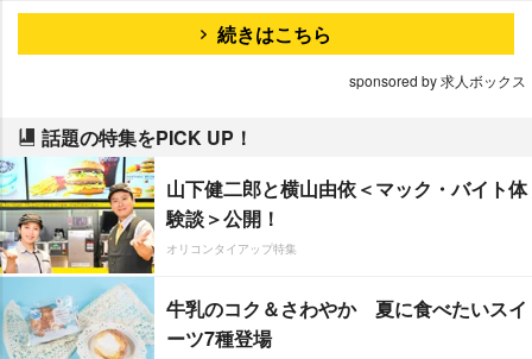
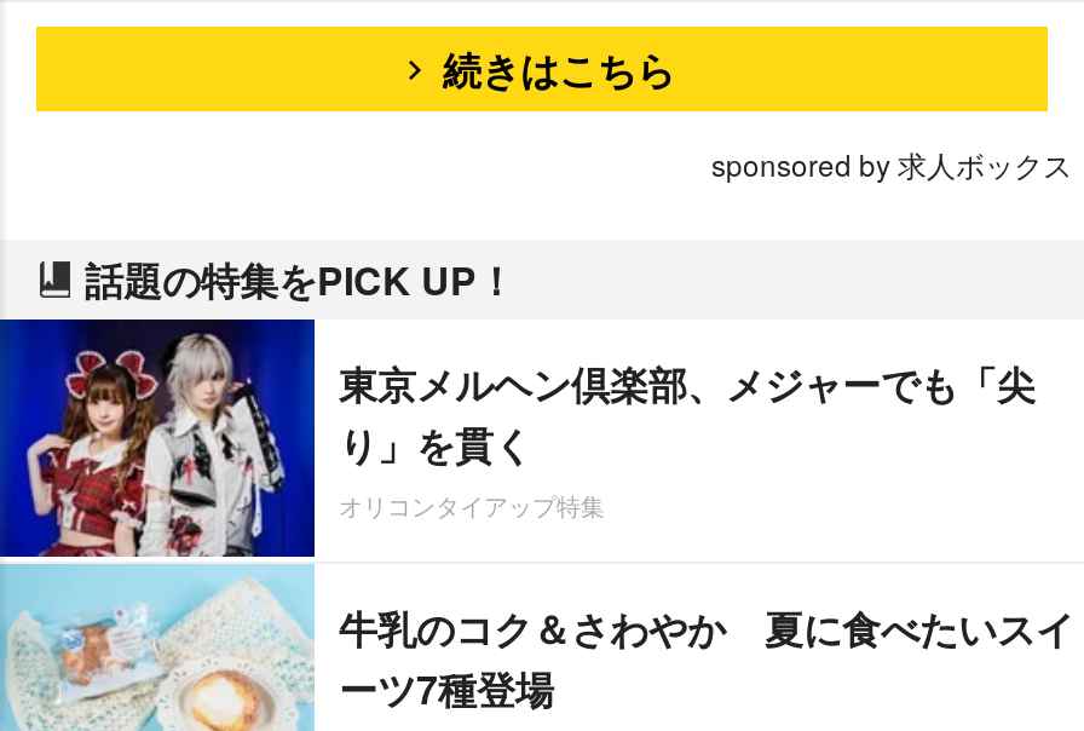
- [image]
- 山下健二郎と横山由依＜マック・バイト体
- 験談＞公開！
+ [image]
+ 東京メルヘン倶楽部、メジャーでも「尖
+ り」を貫く
